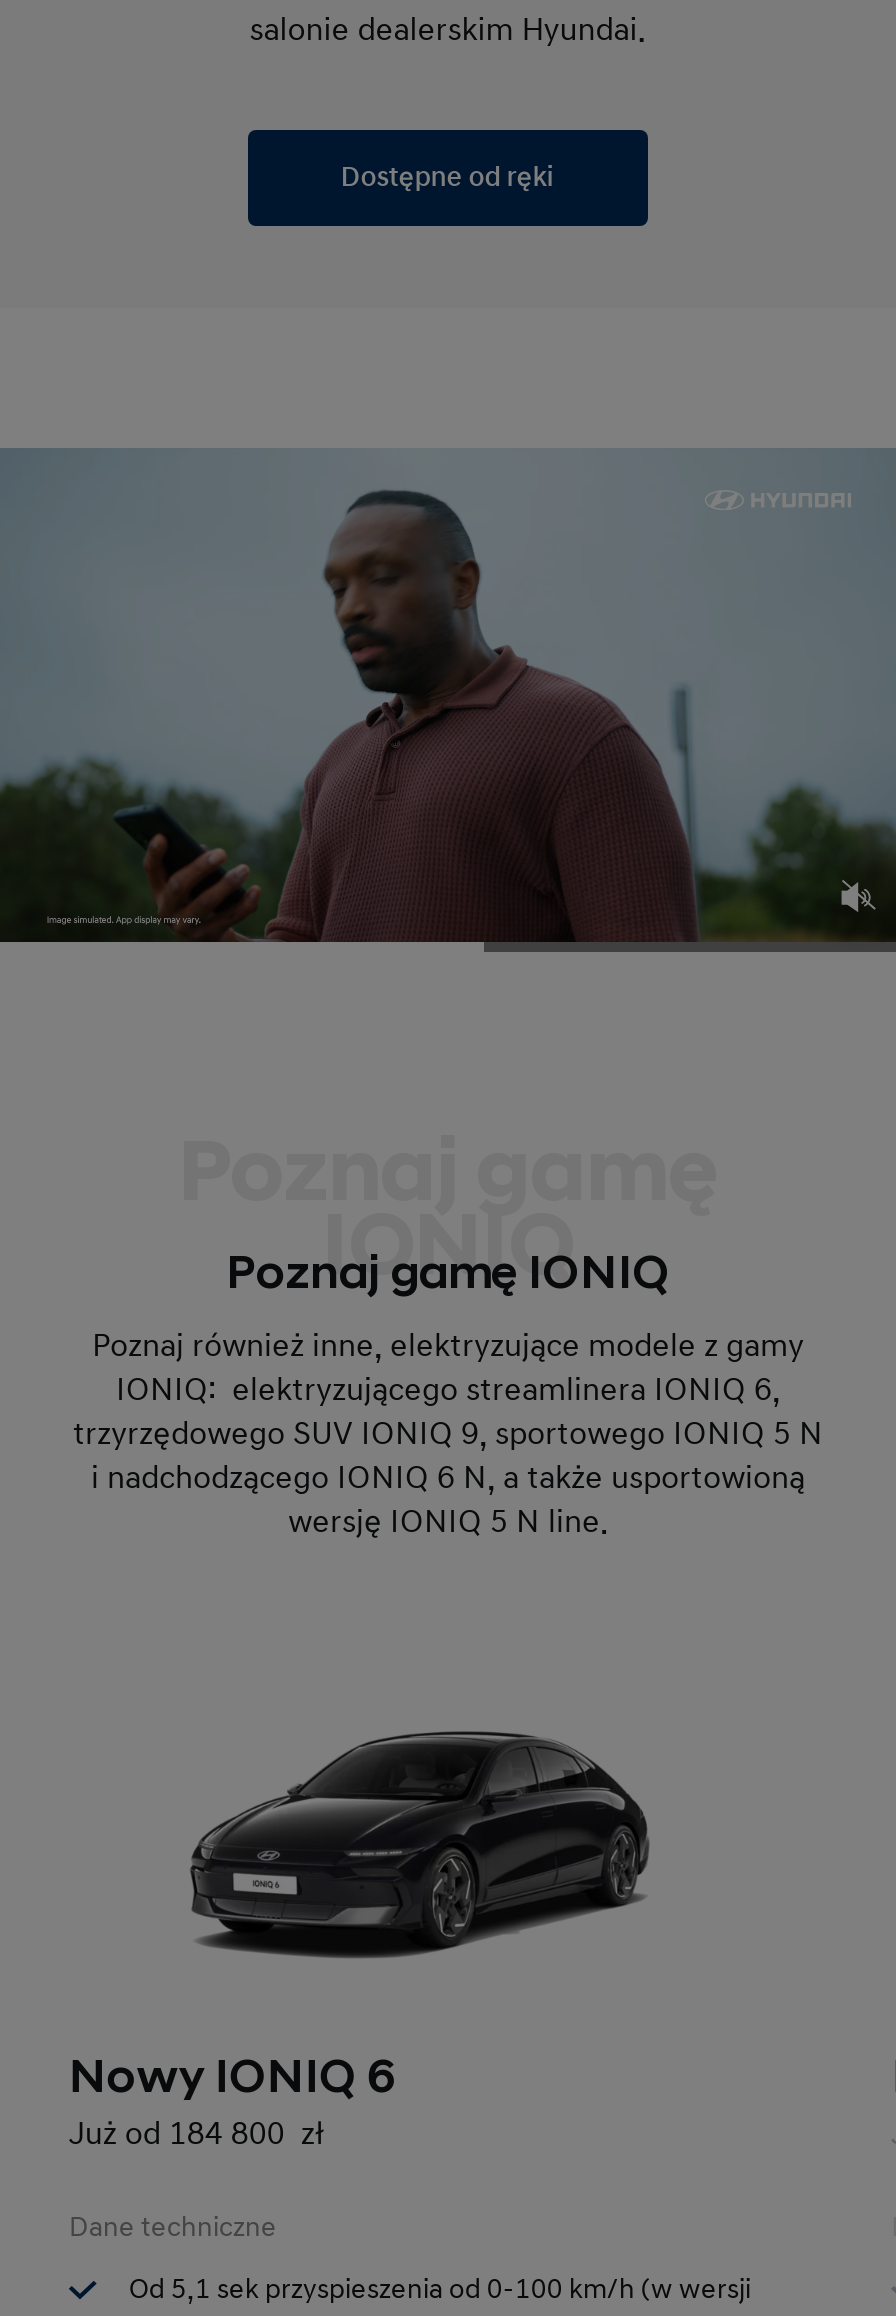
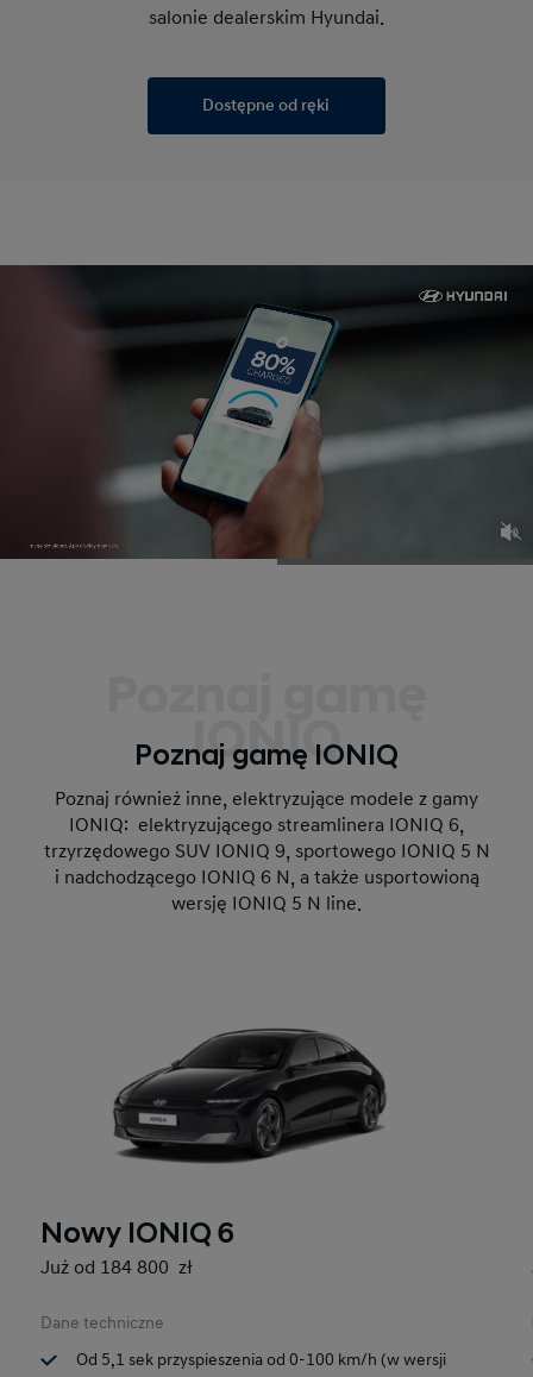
- [image]
+ [image]
